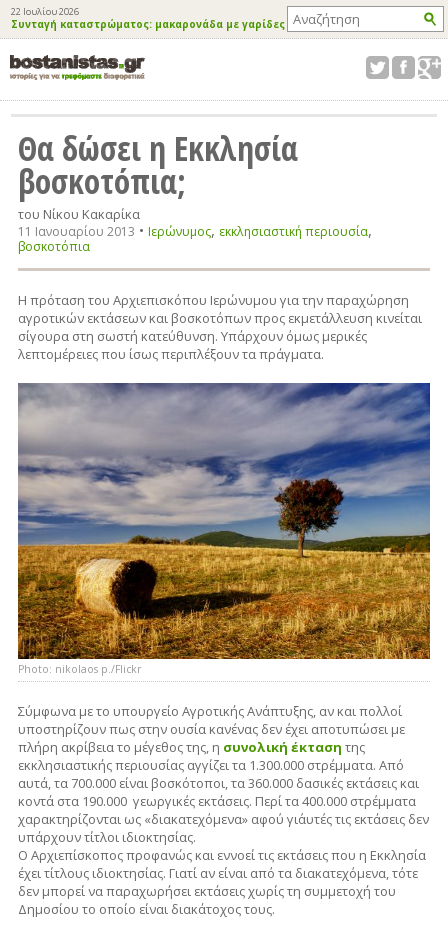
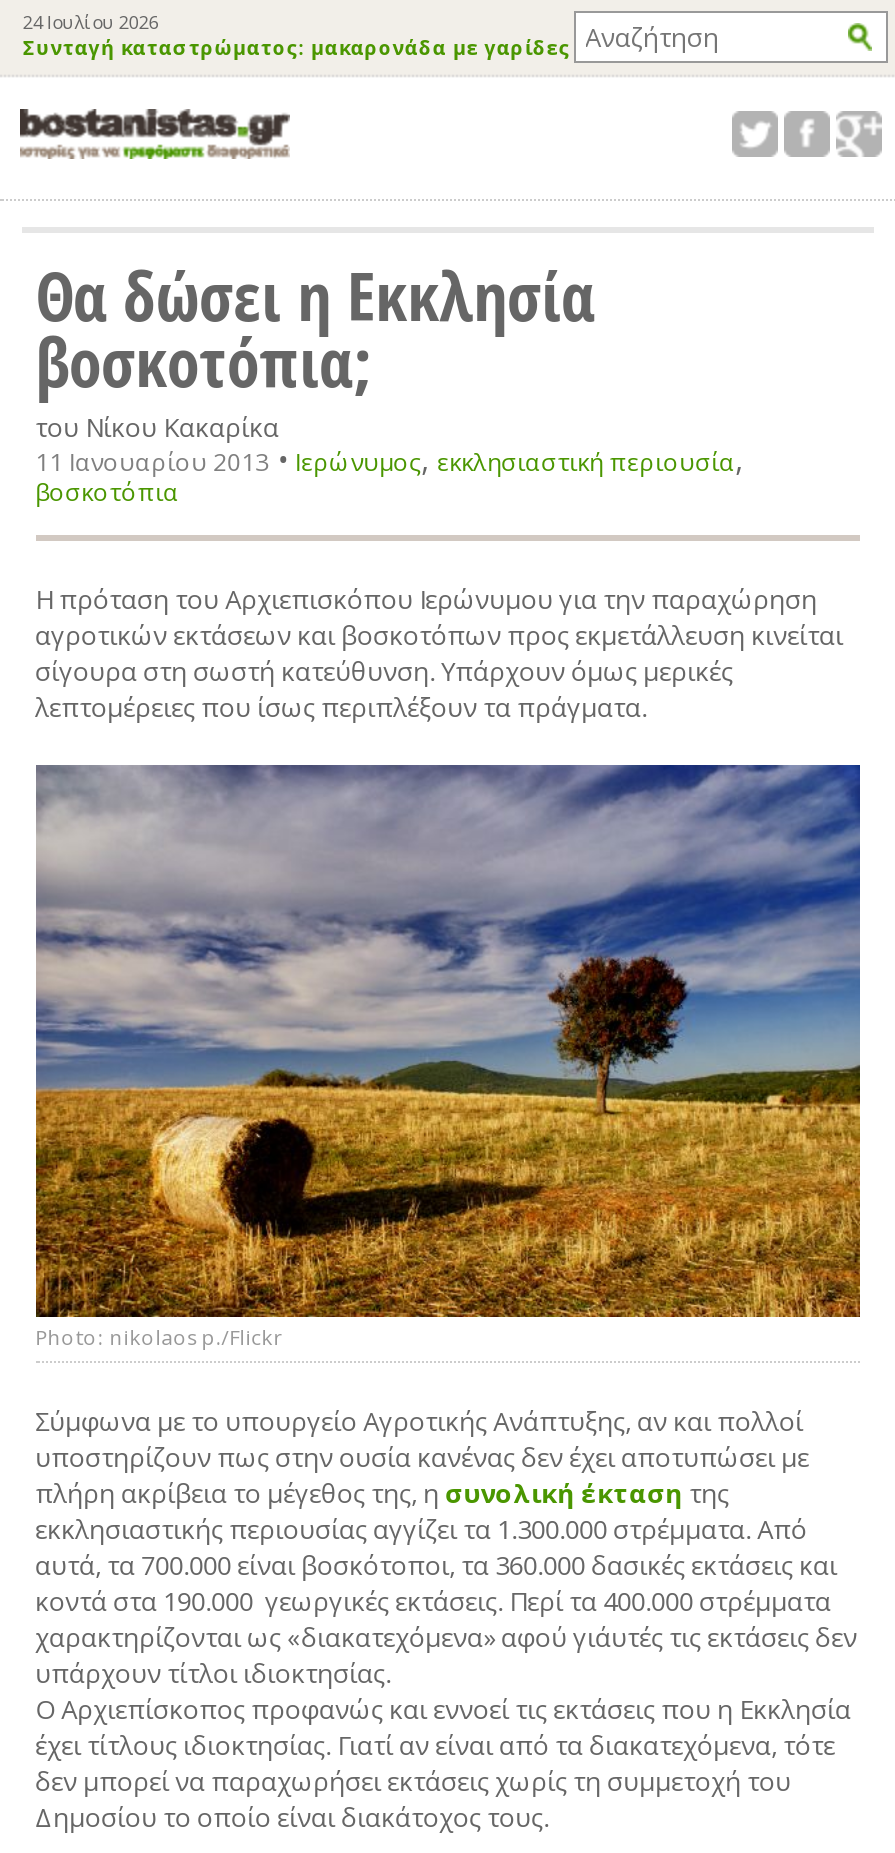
- 22 Ιουλίου 2026
+ 24 Ιουλίου 2026
